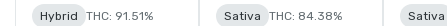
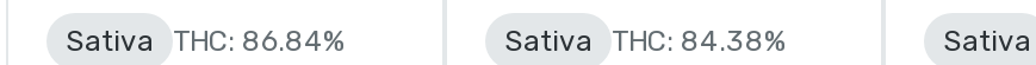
- Hybrid THC: 91.51%
+ Sativa THC: 86.84%
